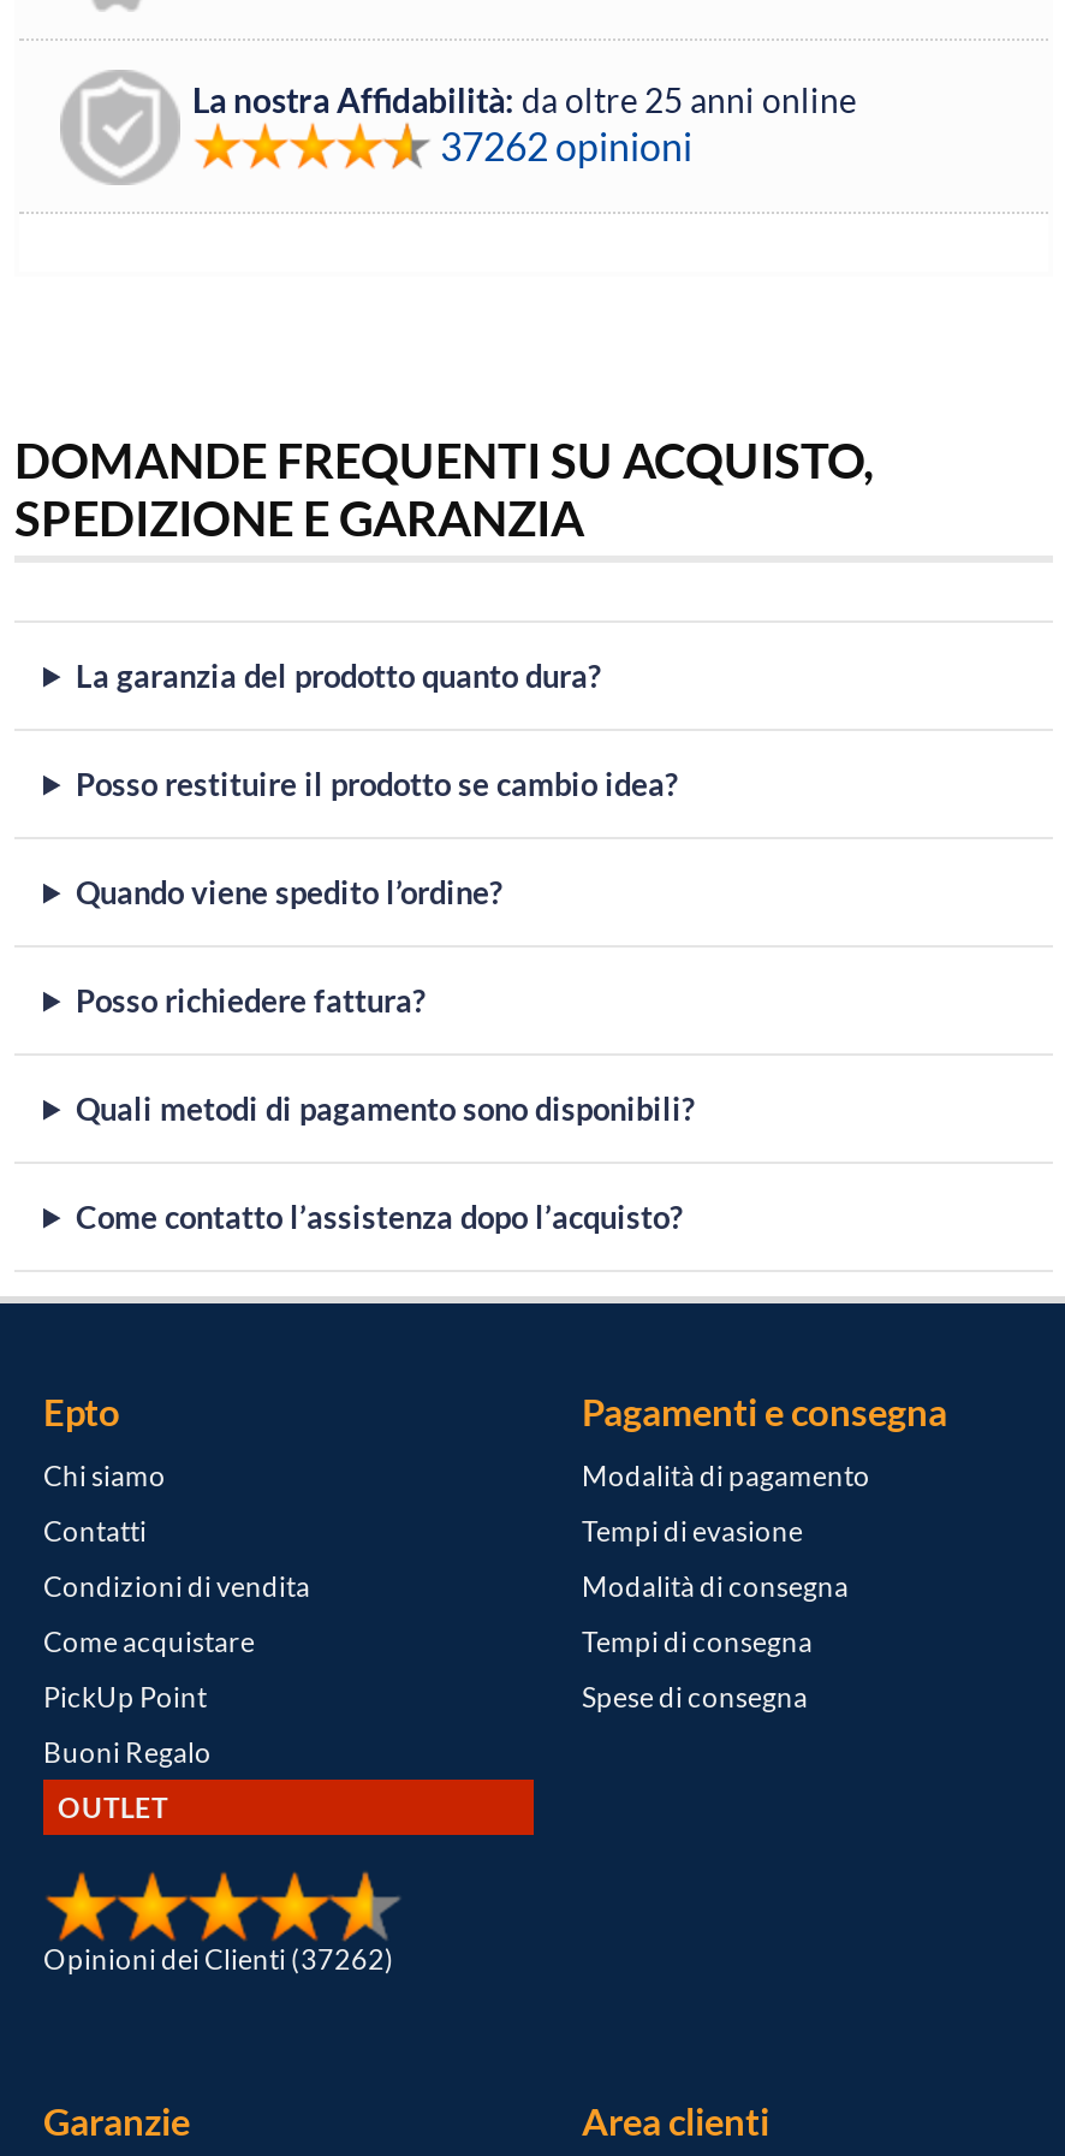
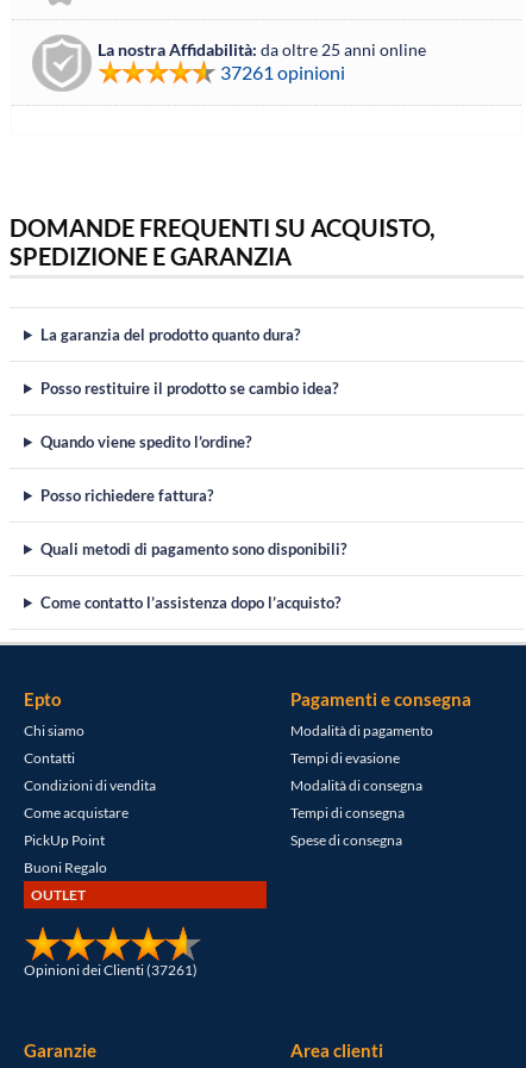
- 37262 opinioni
+ 37261 opinioni

- Opinioni dei Clienti (37262)
+ Opinioni dei Clienti (37261)
